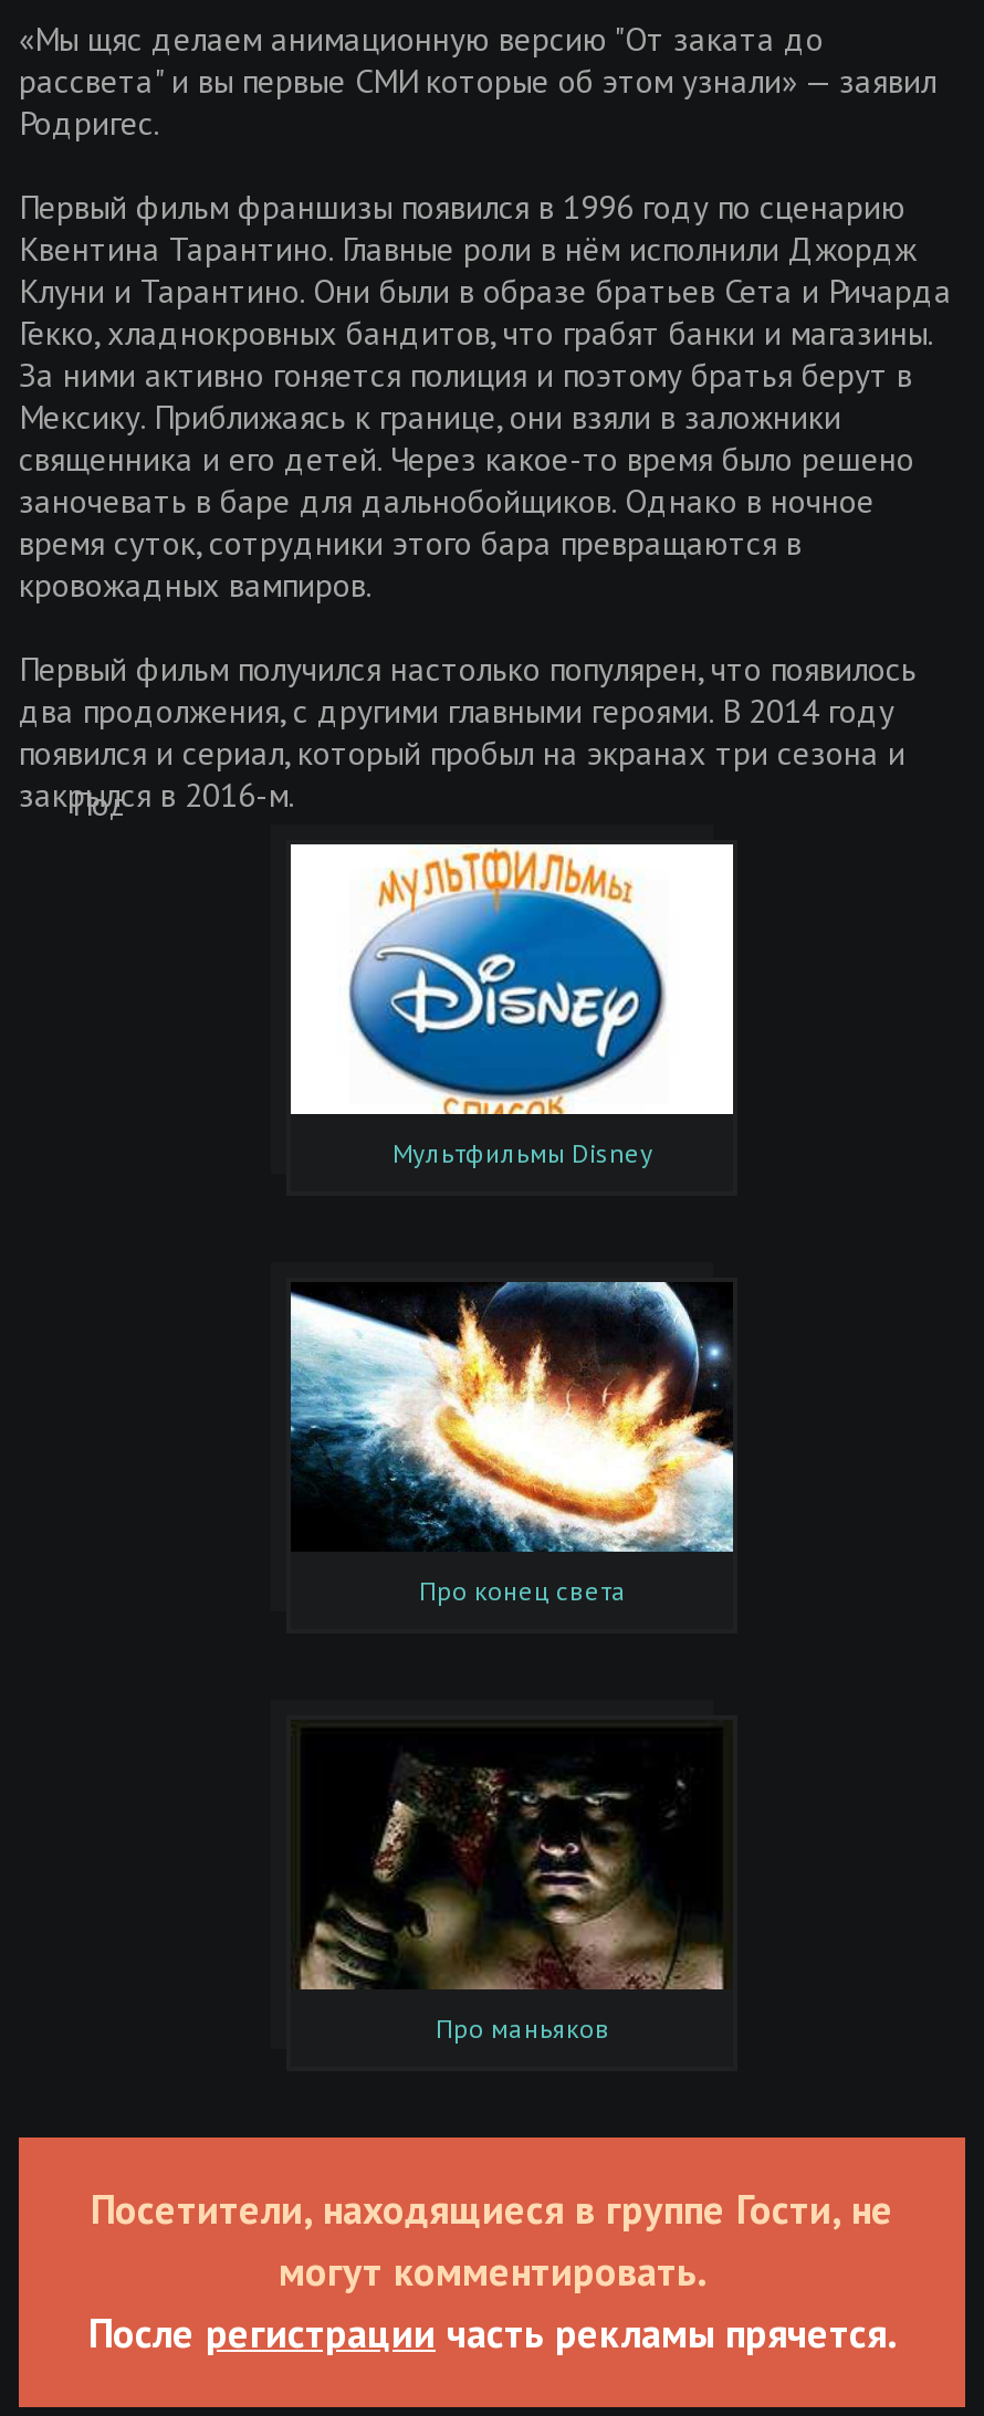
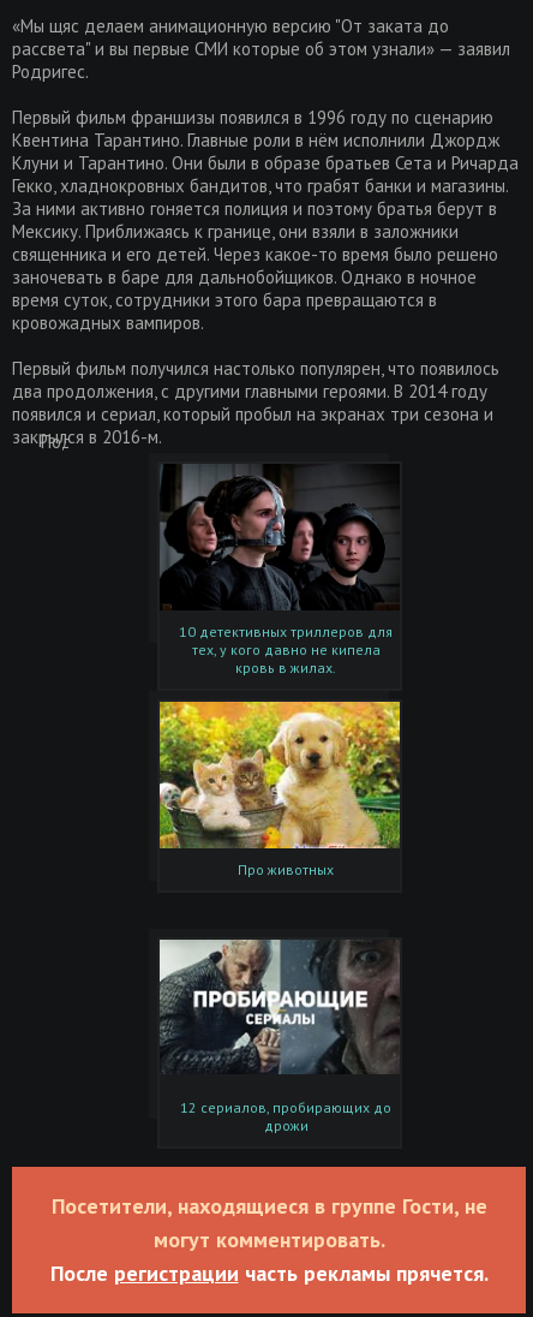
- [image]
- Мультфильмы Disney
+ [image]
+ 10 детективных триллеров для
+ тех, у кого давно не кипела
+ кровь в жилах.

- [image]
- Про конец света
+ [image]
+ Про животных

- [image]
- Про маньяков
+ [image]
+ 12 сериалов, пробирающих до
+ дрожи
